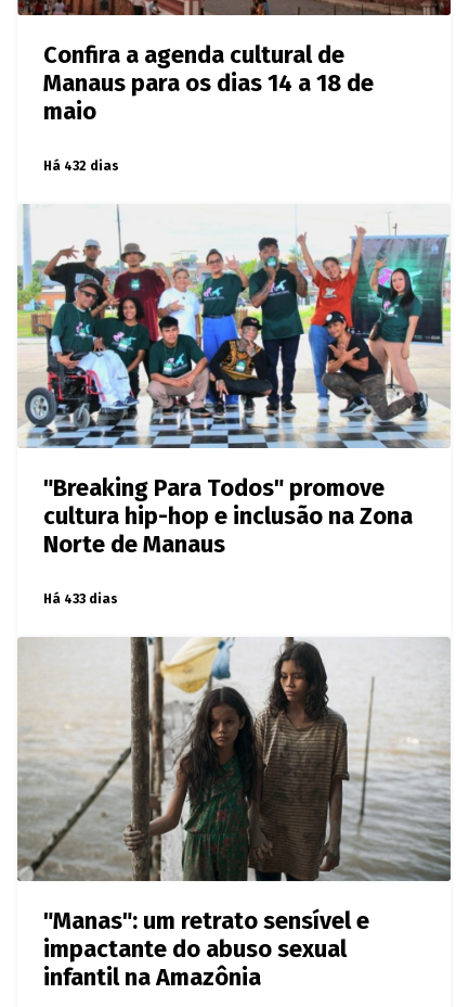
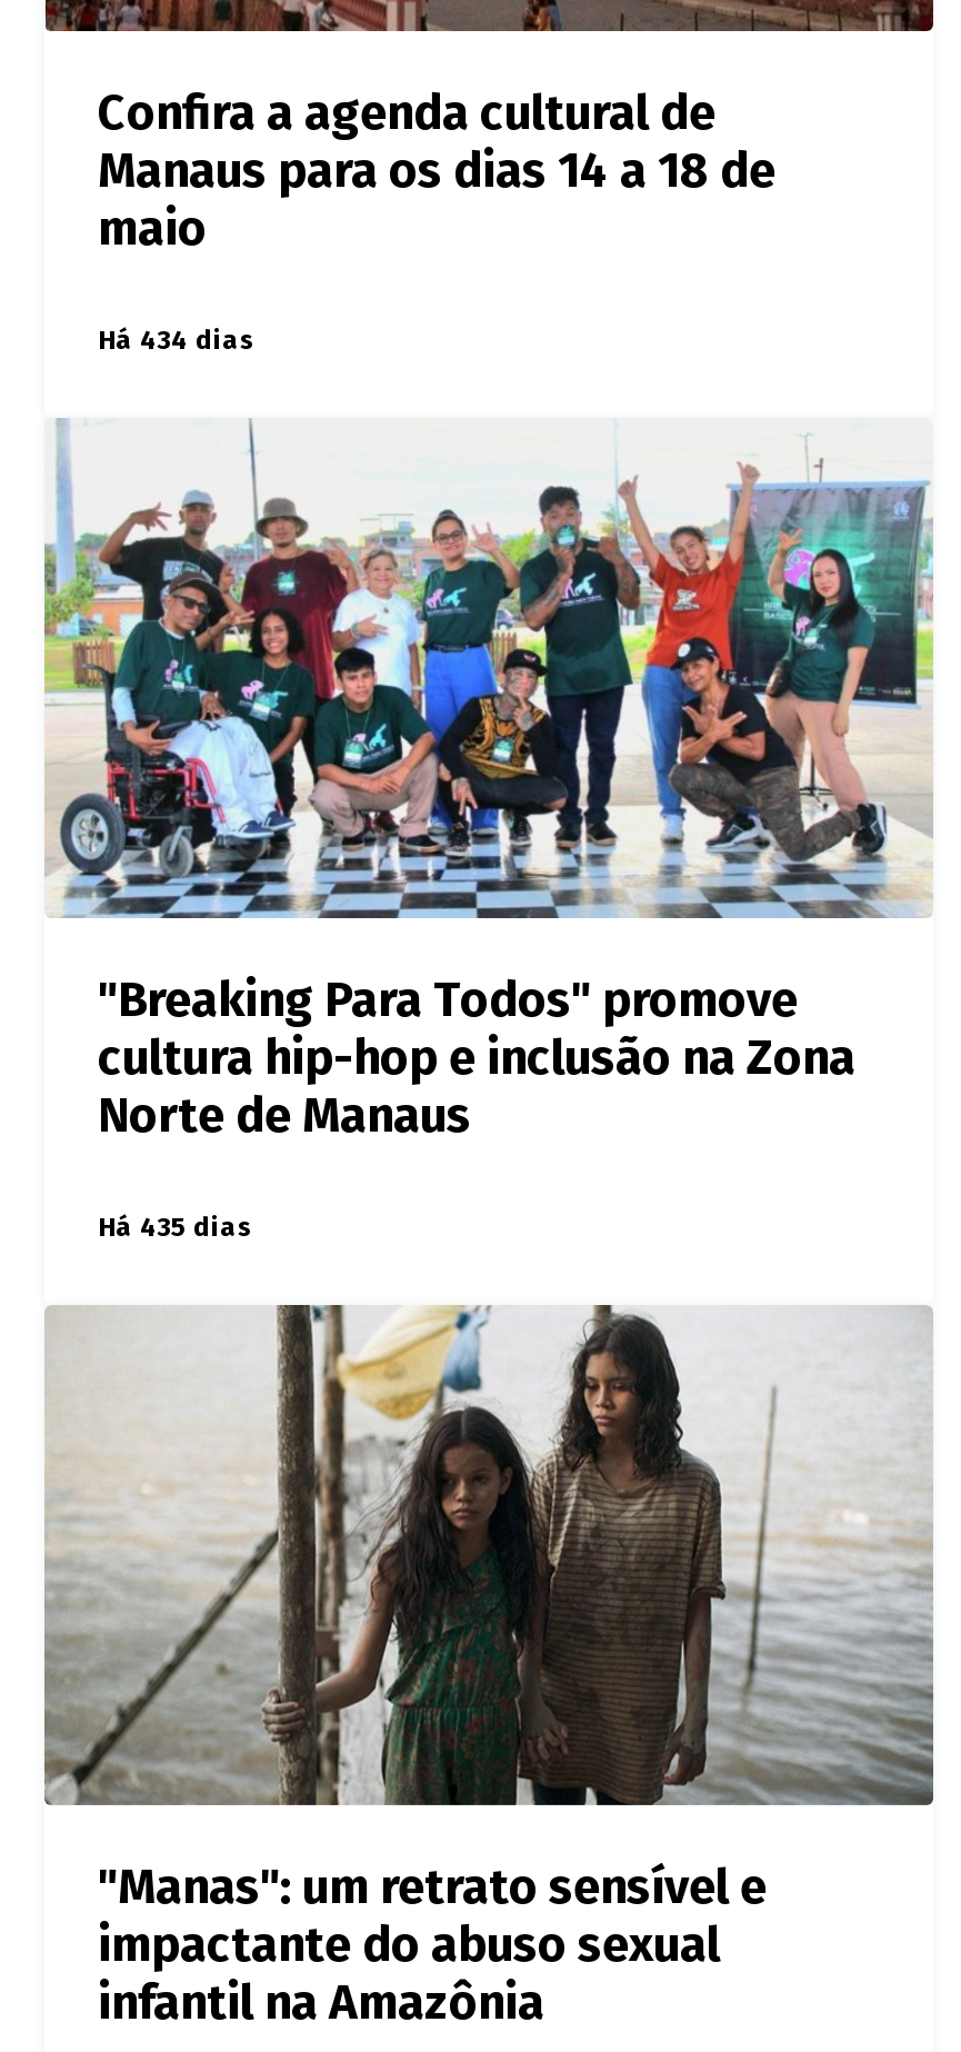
- Há 432 dias
+ Há 434 dias

- Há 433 dias
+ Há 435 dias
